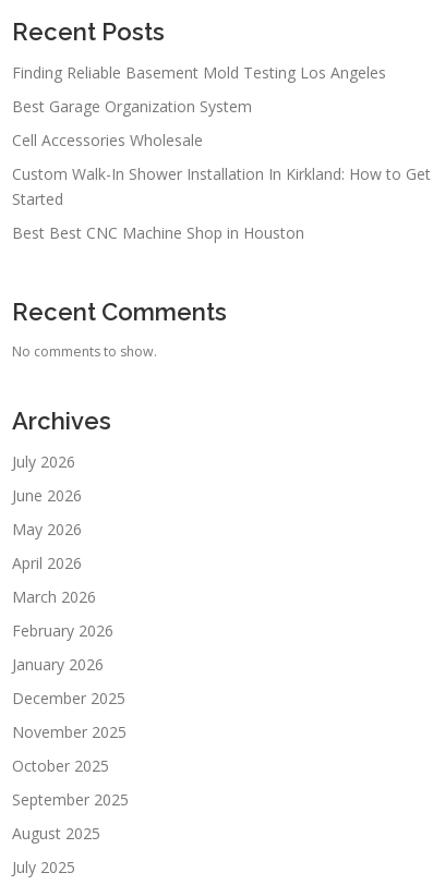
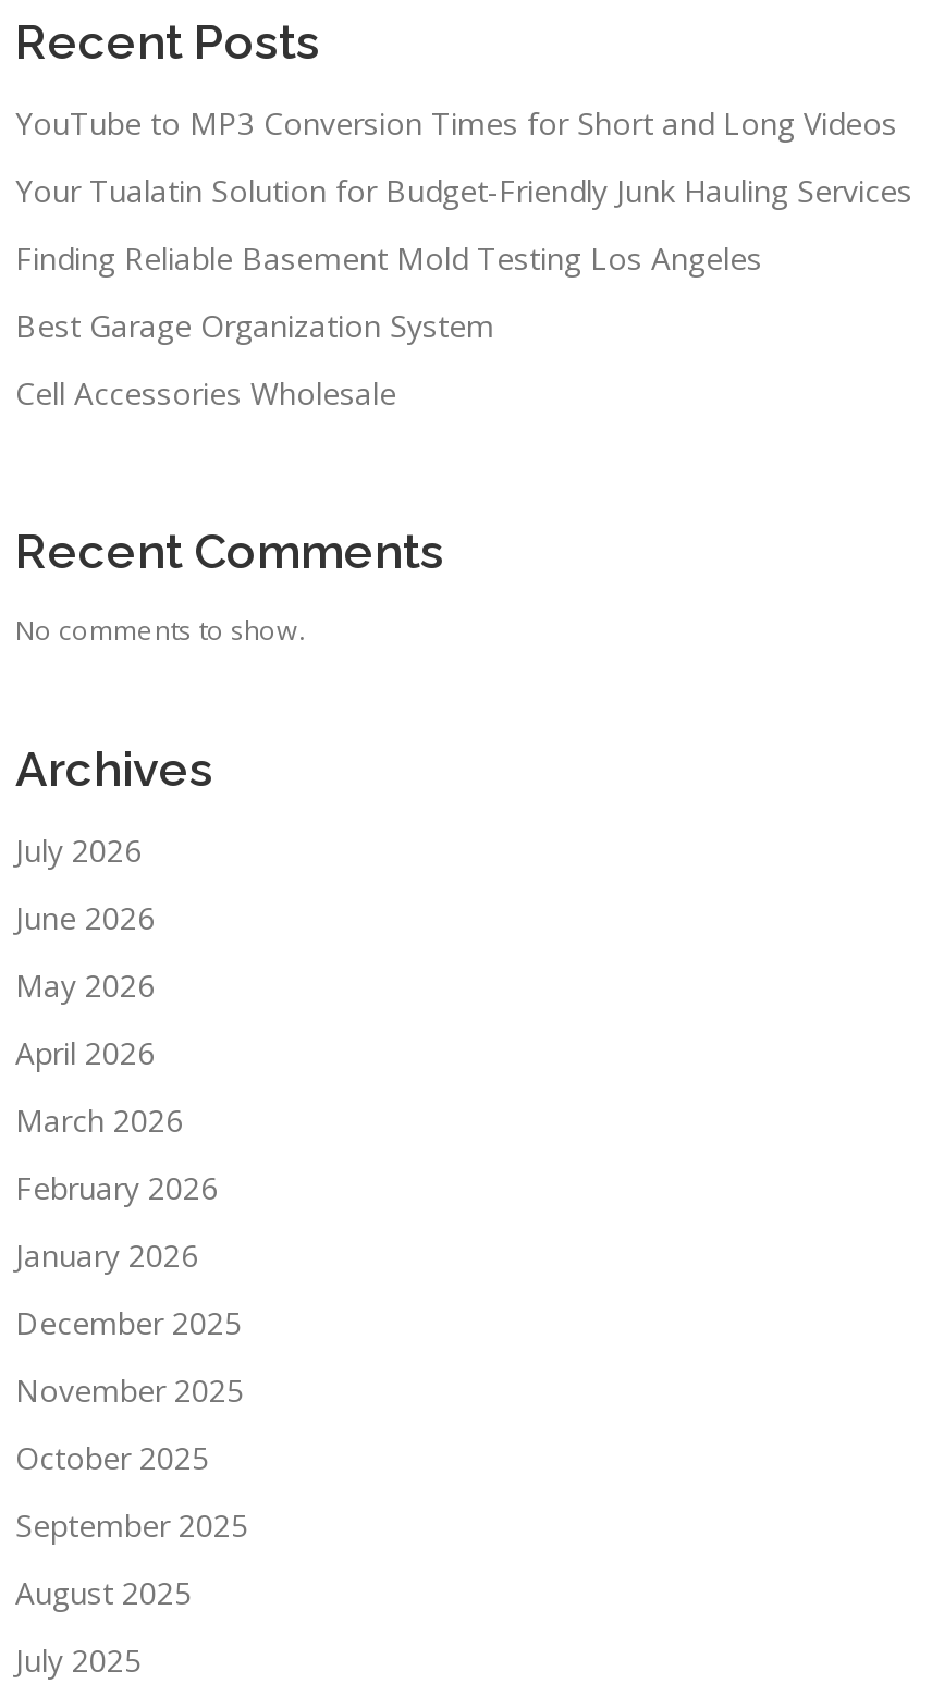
+ YouTube to MP3 Conversion Times for Short and Long Videos
+ Your Tualatin Solution for Budget-Friendly Junk Hauling Services

moved down: Finding Reliable Basement Mold Testing Los Angeles | Best Garage Organization System | Cell Accessories Wholesale

- Custom Walk-In Shower Installation In Kirkland: How to Get
- Started
- Best Best CNC Machine Shop in Houston
